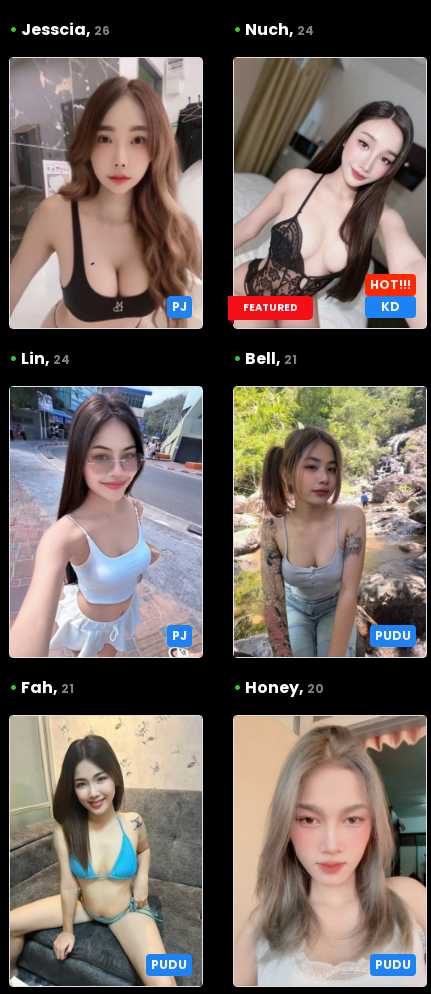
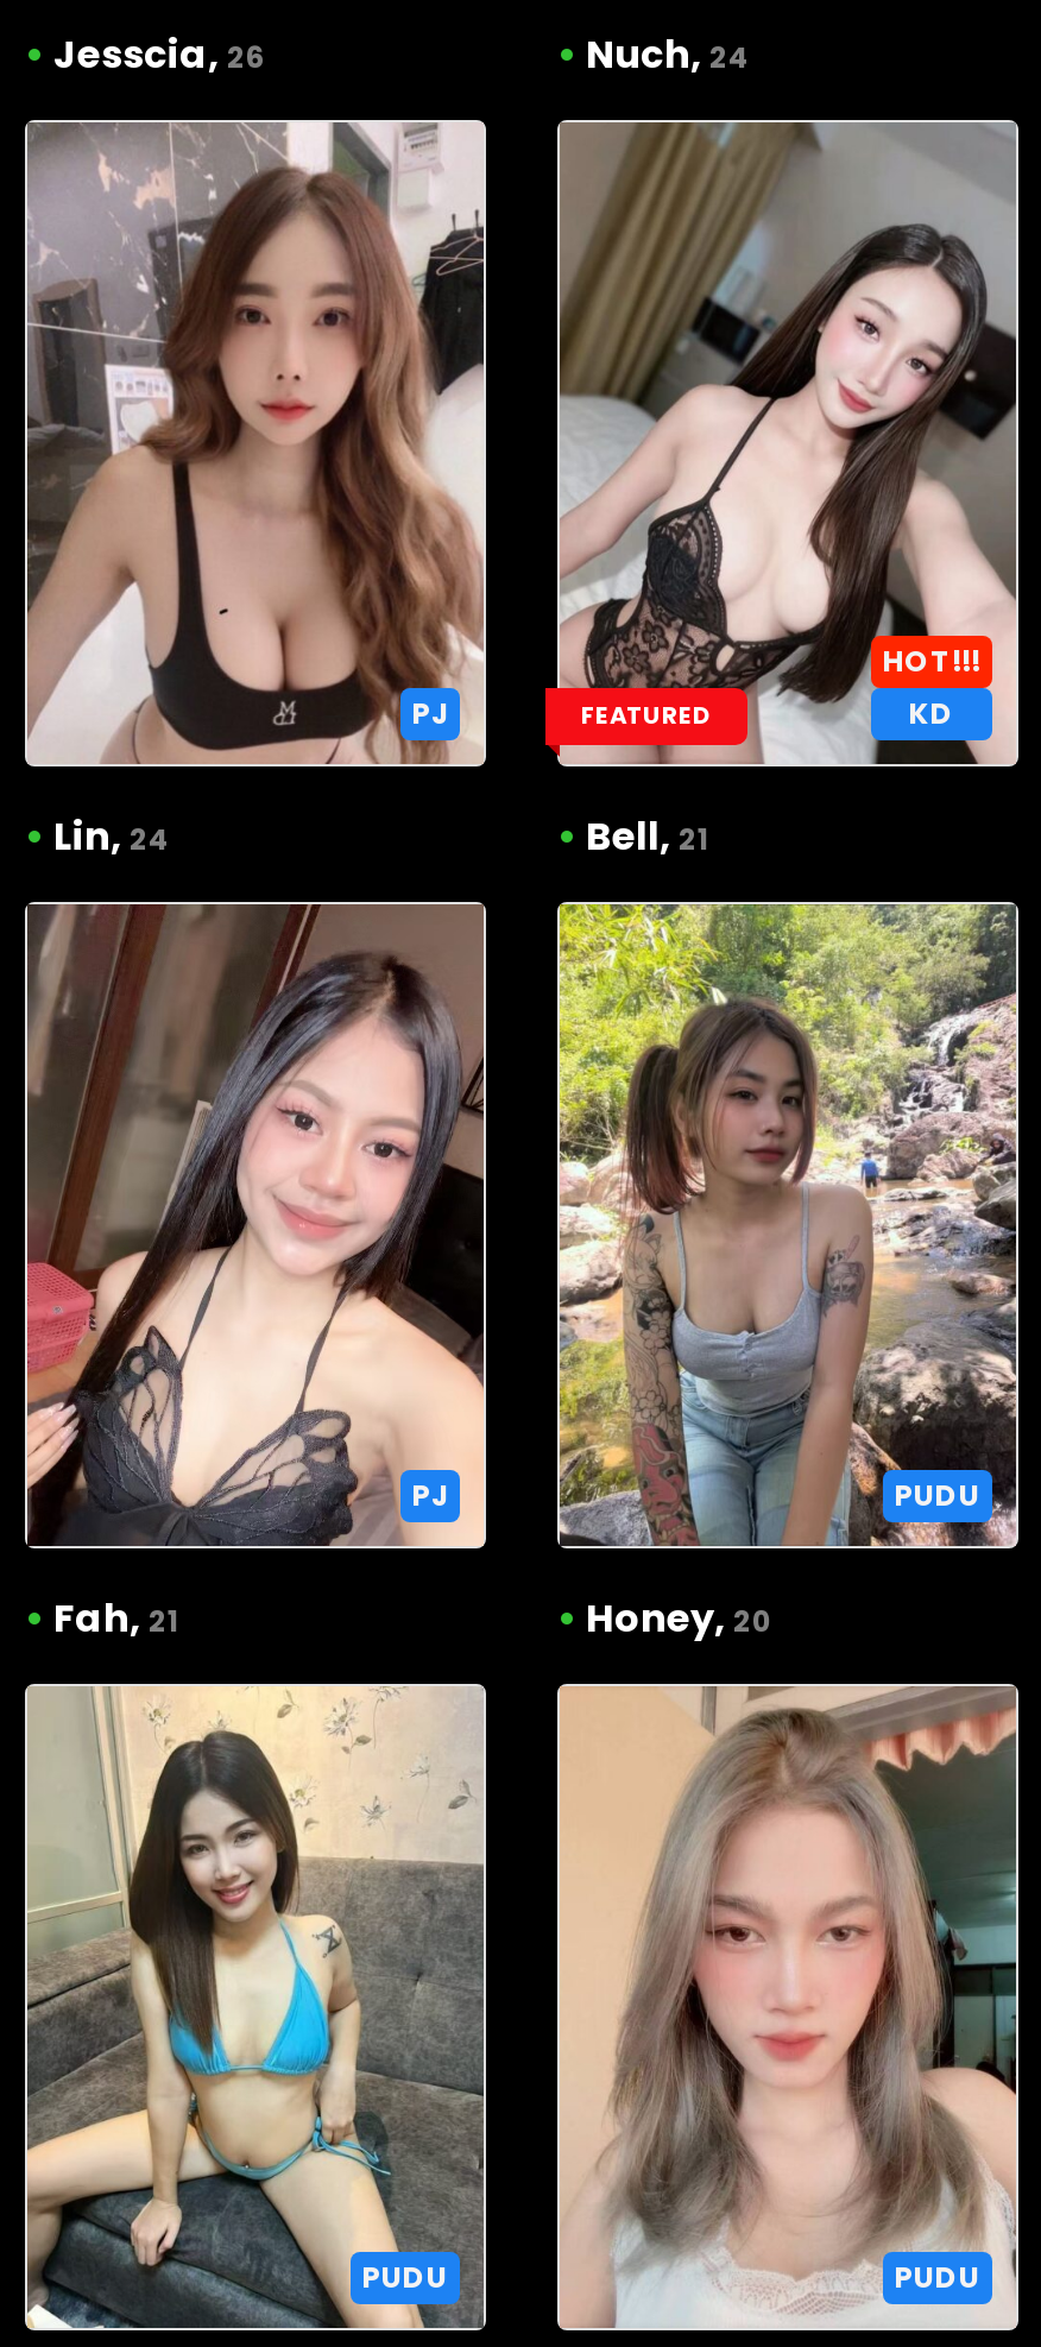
- [image]
+ [image]
